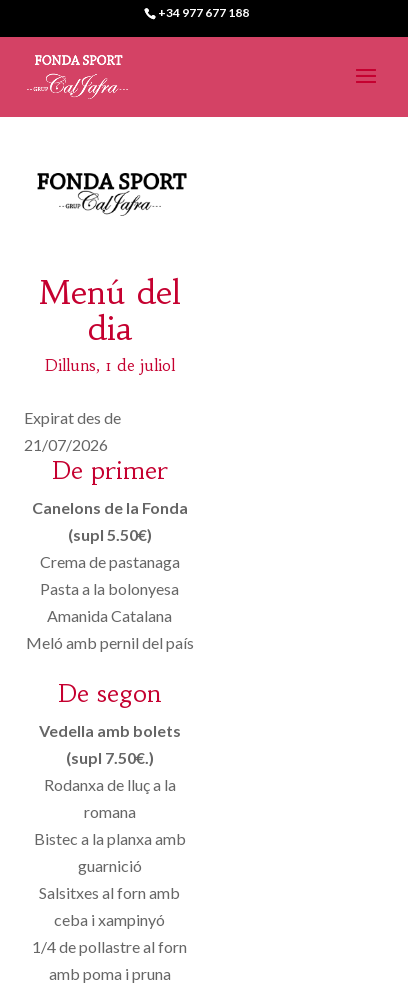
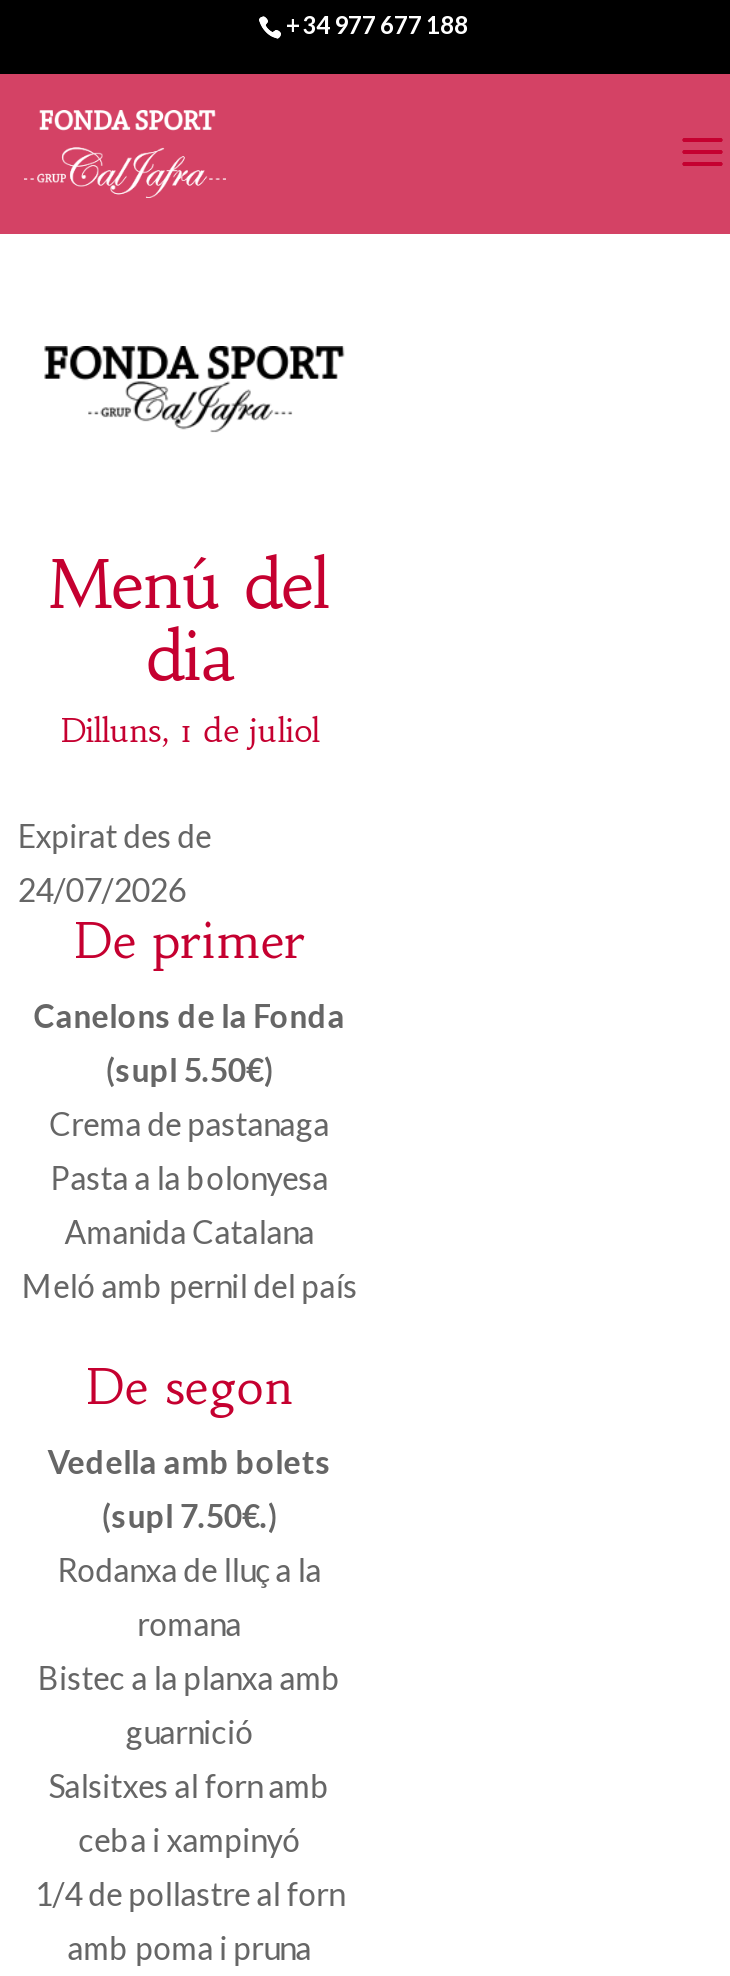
- 21/07/2026
+ 24/07/2026
